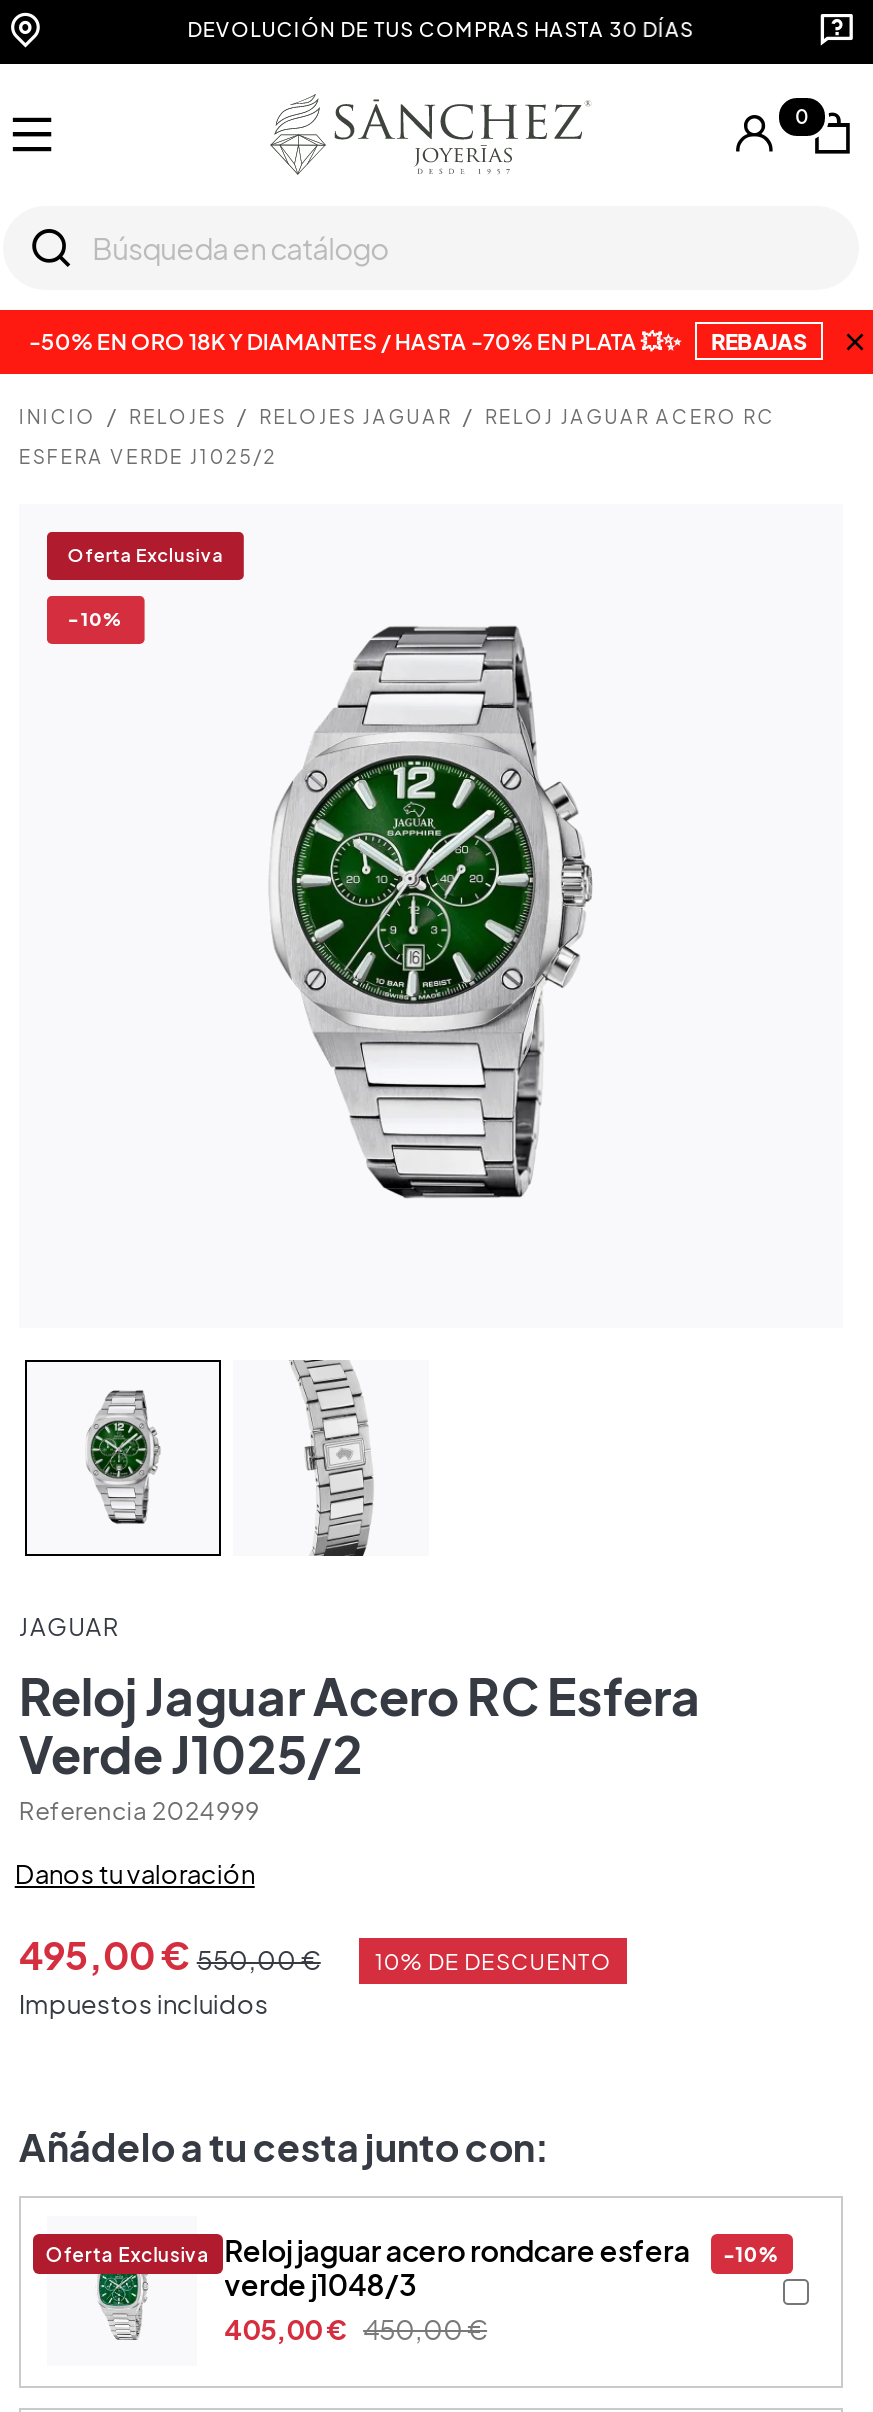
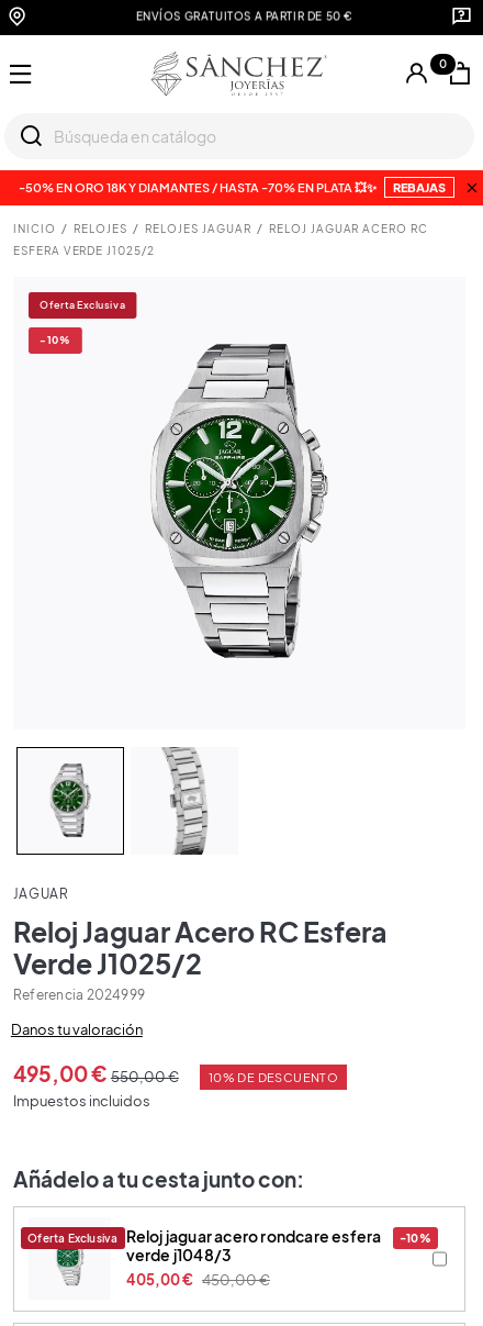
- DEVOLUCIÓN DE TUS COMPRAS HASTA 30 DÍAS
+ ENVÍOS GRATUITOS A PARTIR DE 50 €
